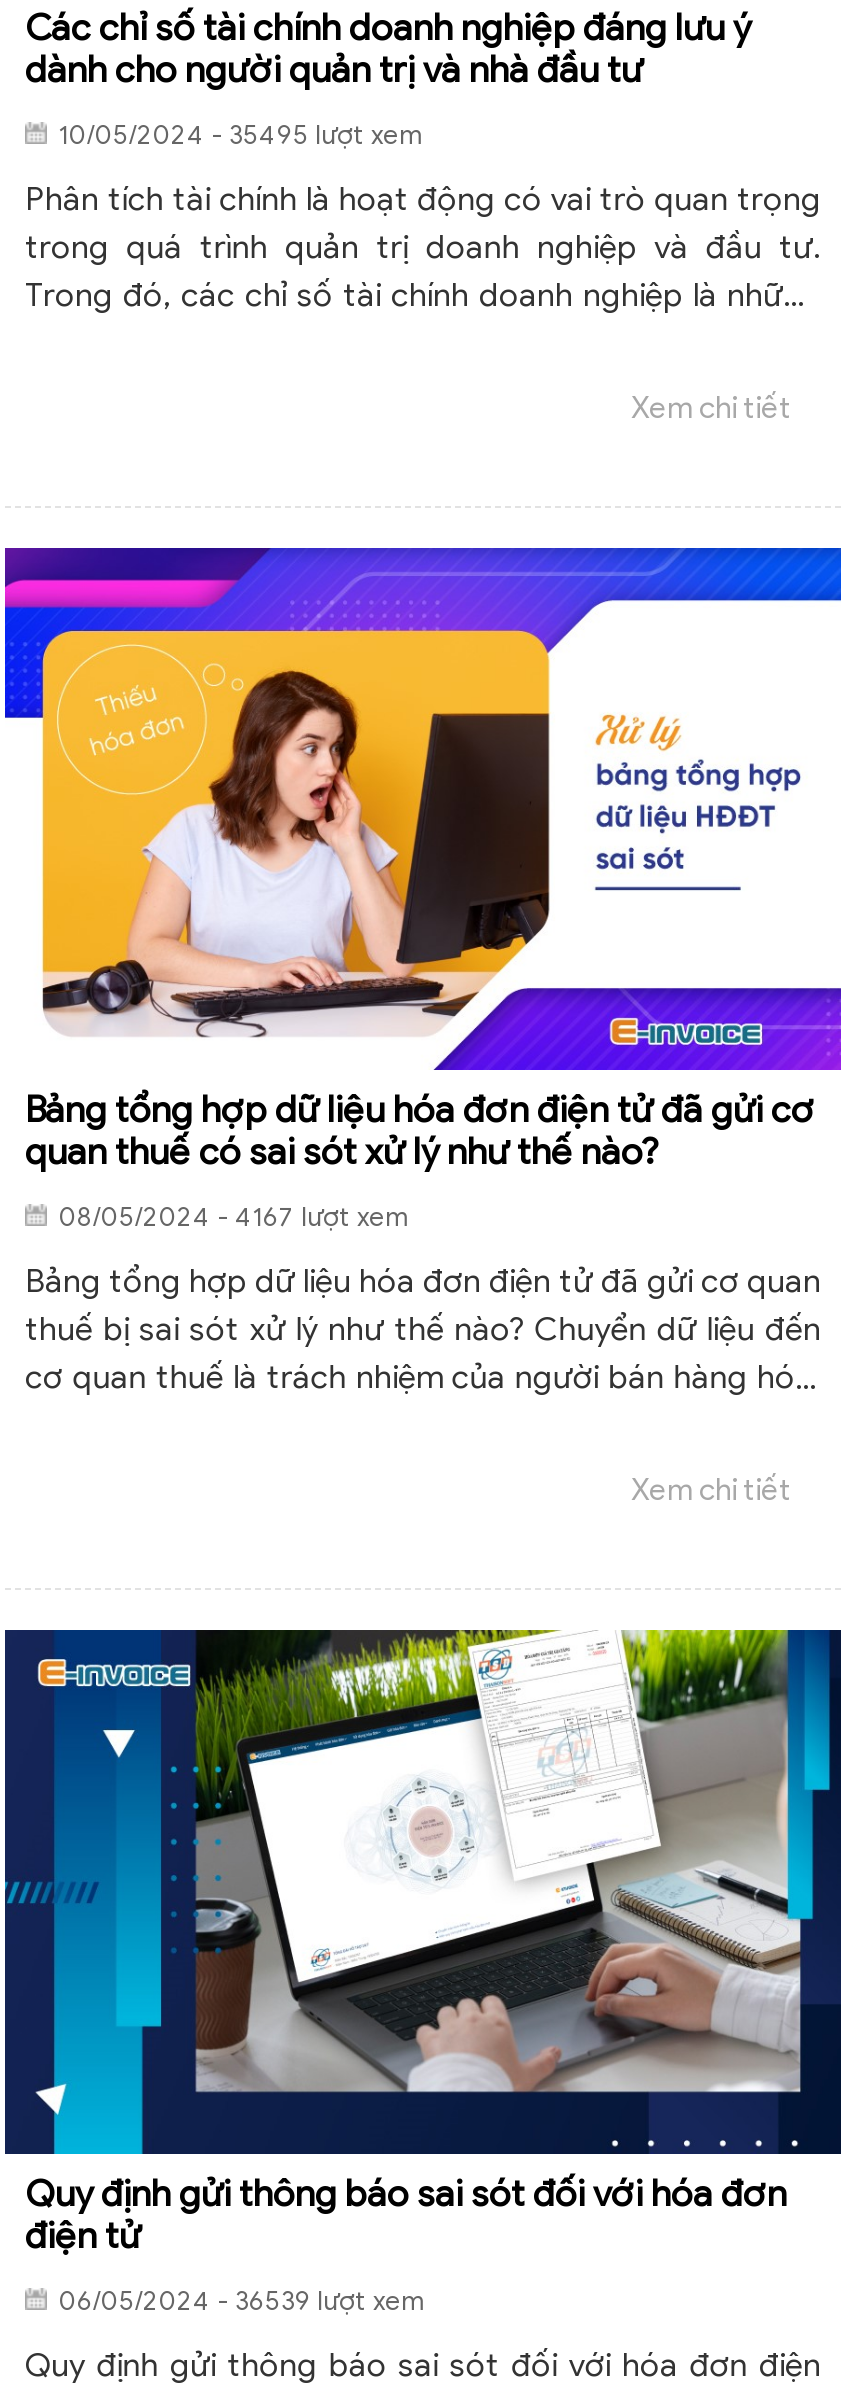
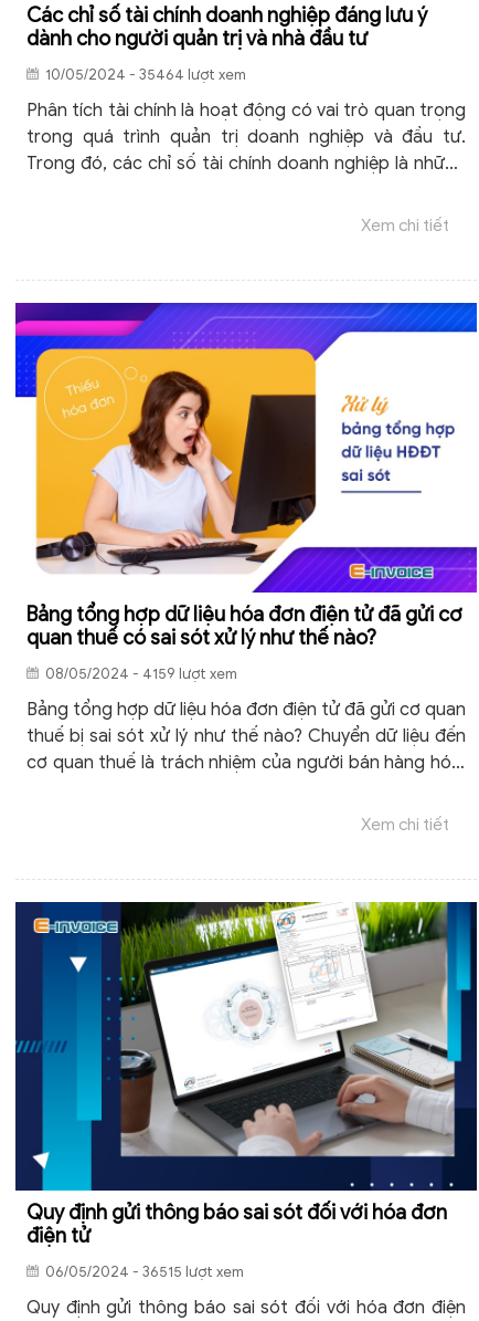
- 10/05/2024 - 35495 lượt xem
+ 10/05/2024 - 35464 lượt xem

- 08/05/2024 - 4167 lượt xem
+ 08/05/2024 - 4159 lượt xem

- 06/05/2024 - 36539 lượt xem
+ 06/05/2024 - 36515 lượt xem
